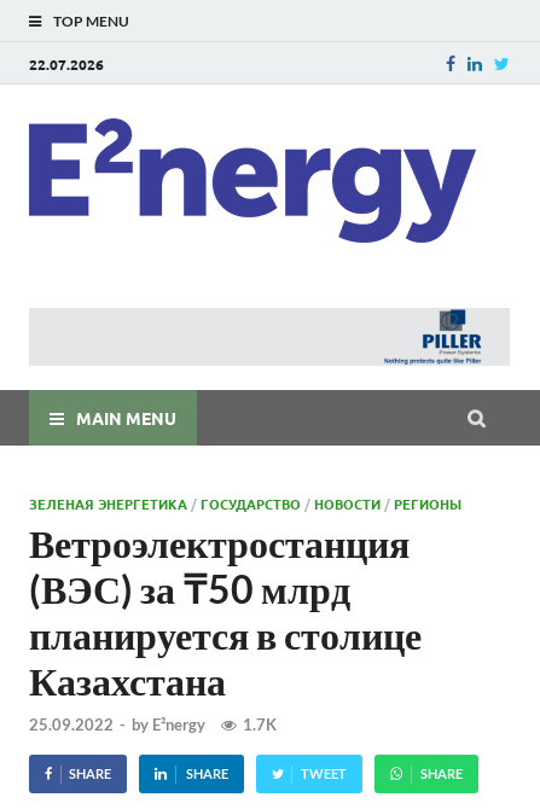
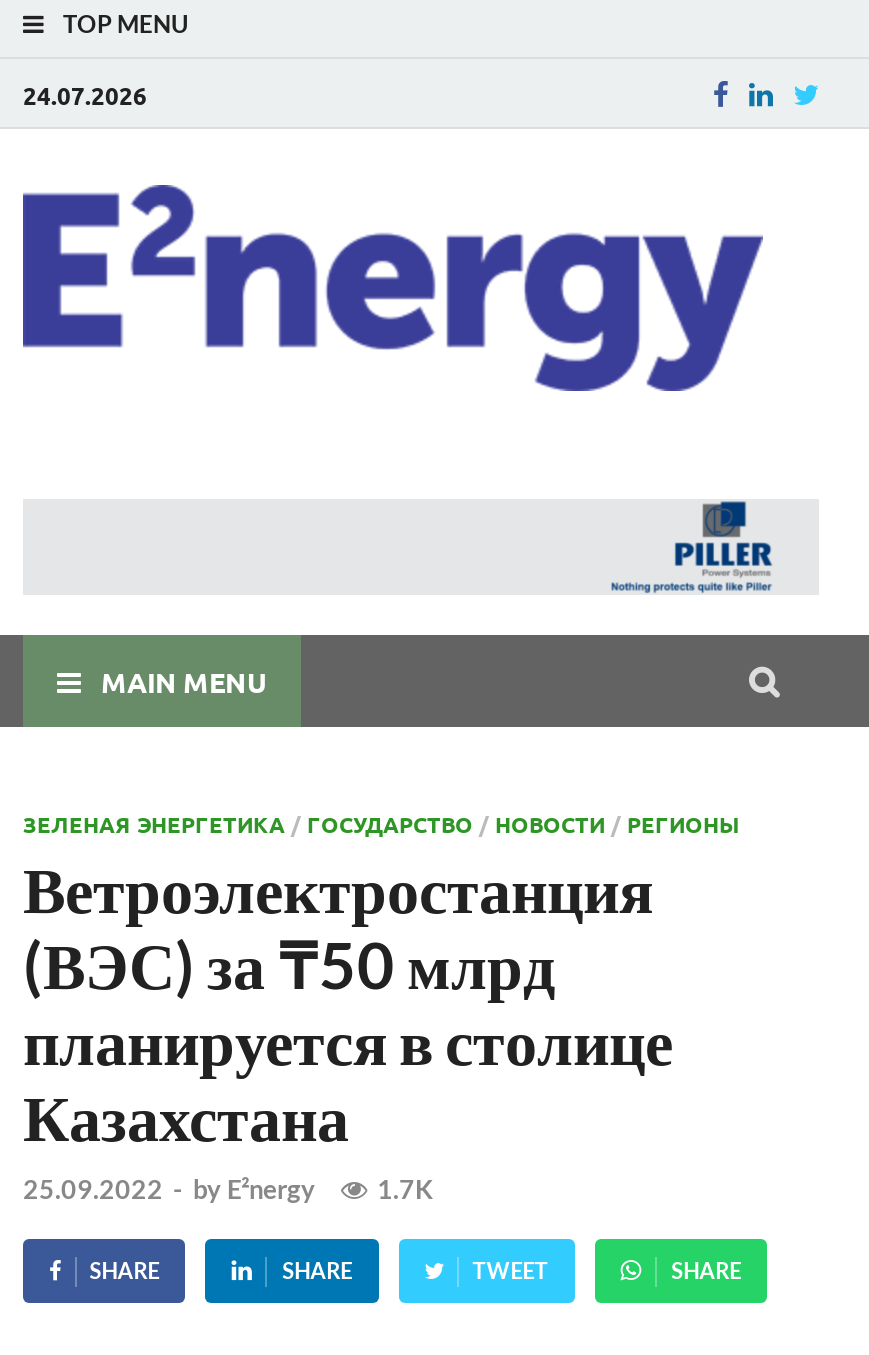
- 22.07.2026
+ 24.07.2026
